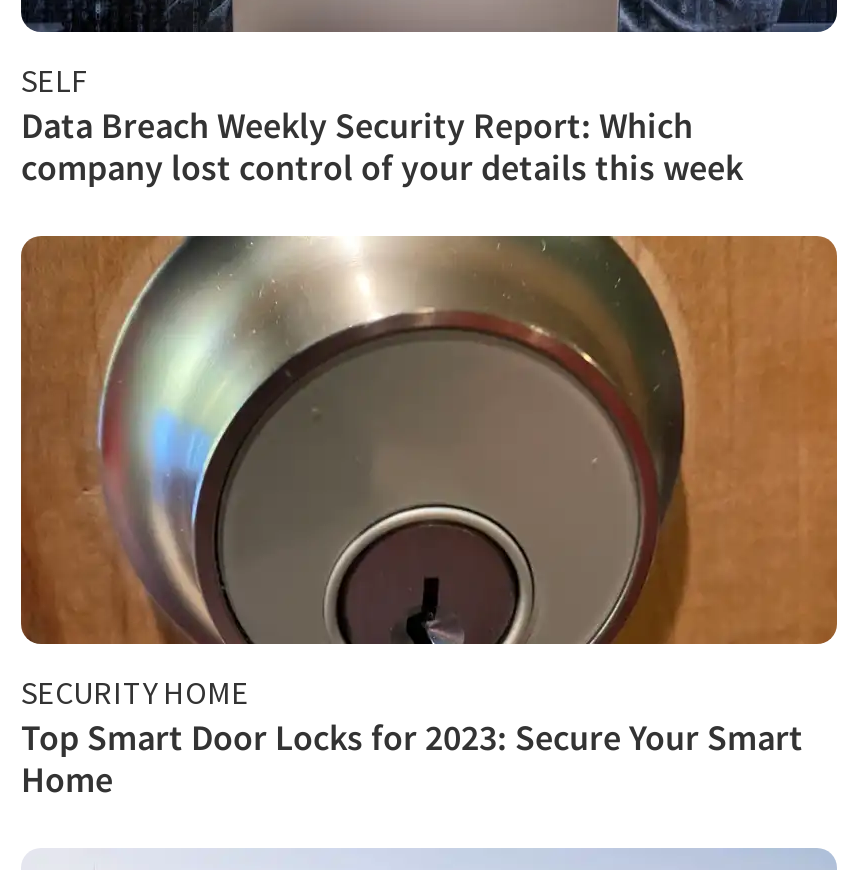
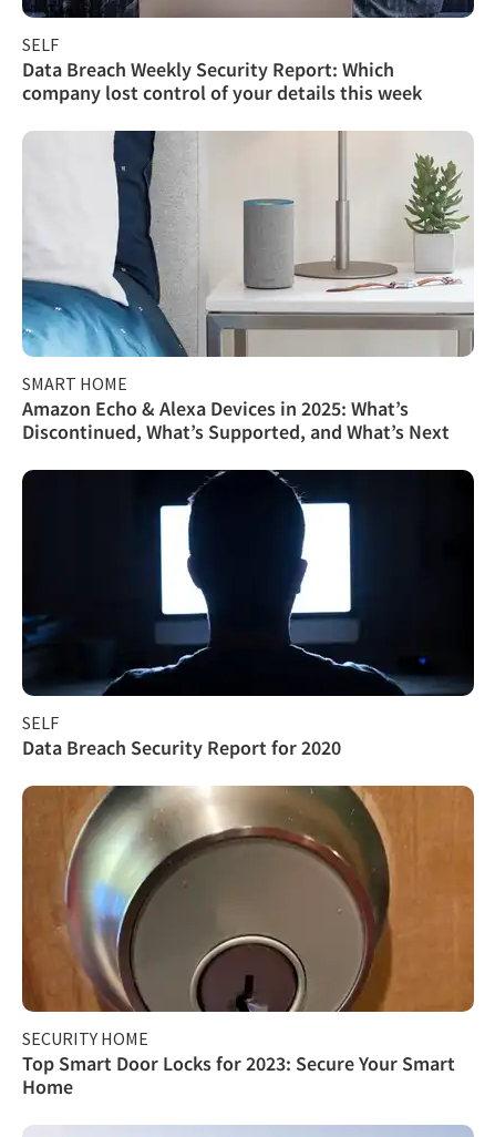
+ [image]
+ SMART HOME
+ Amazon Echo & Alexa Devices in 2025: What’s
+ Discontinued, What’s Supported, and What’s Next

+ [image]
+ SELF
+ Data Breach Security Report for 2020
